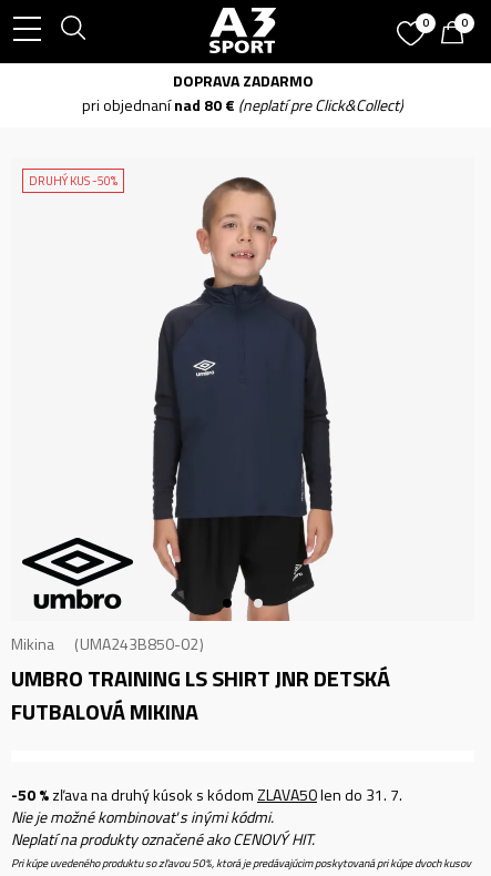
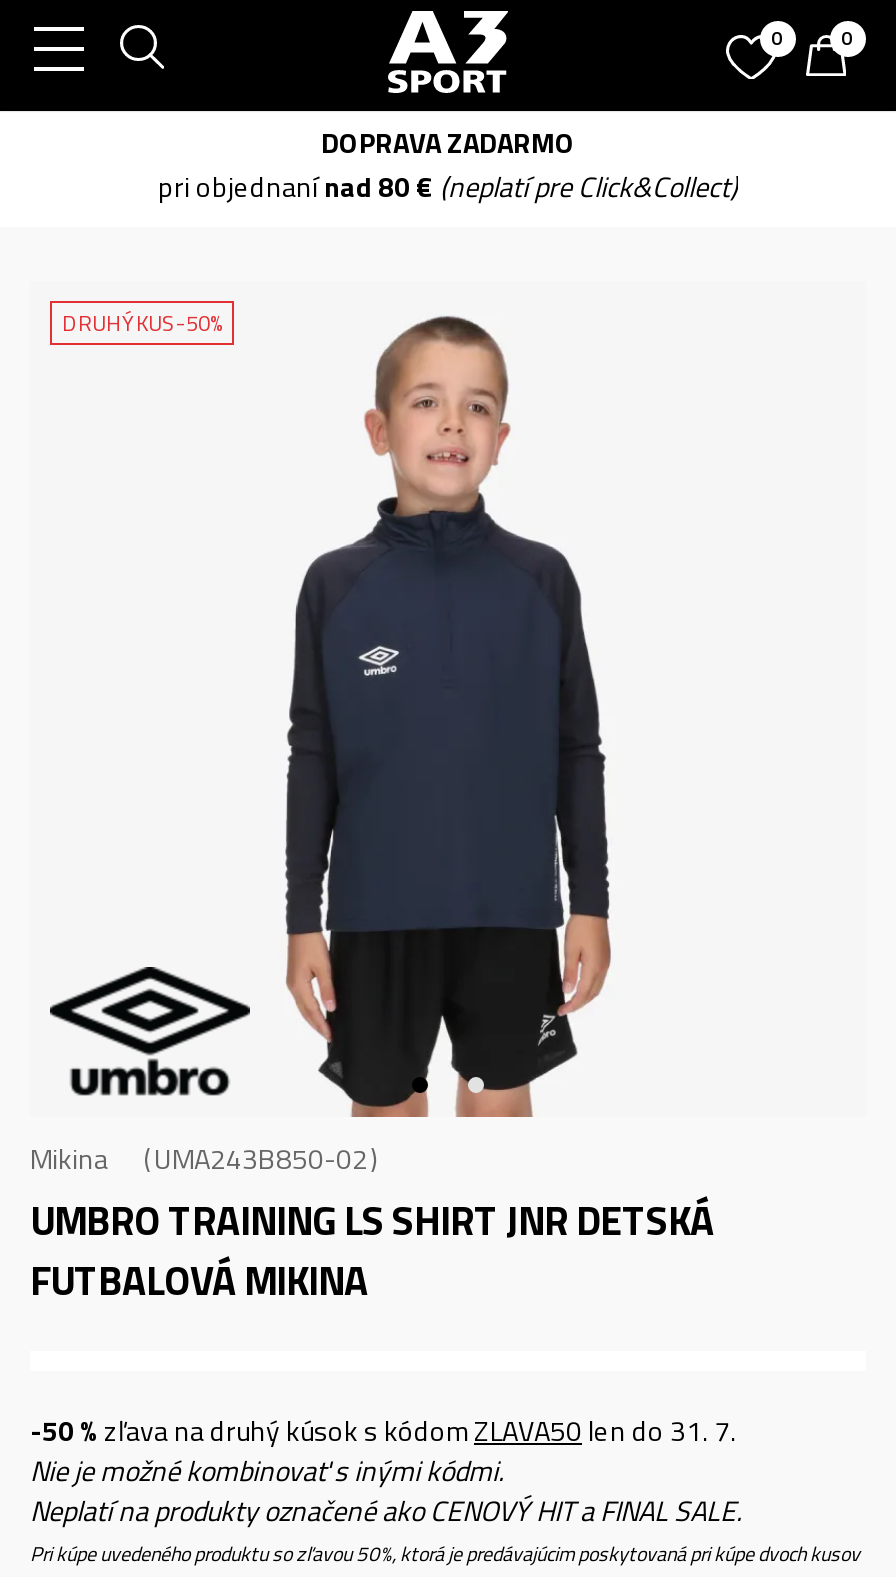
- Neplatí na produkty označené ako CENOVÝ HIT.
+ Neplatí na produkty označené ako CENOVÝ HIT a FINAL SALE.
